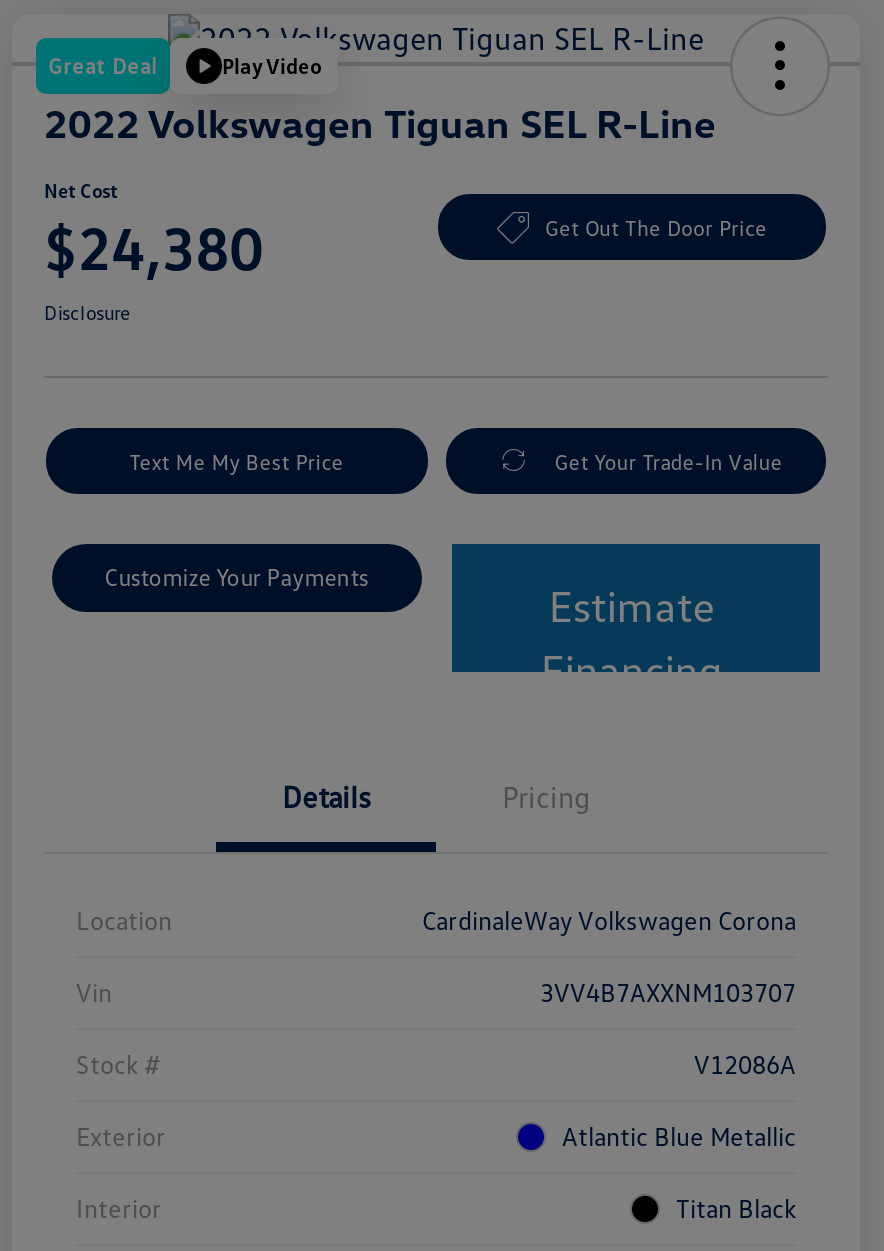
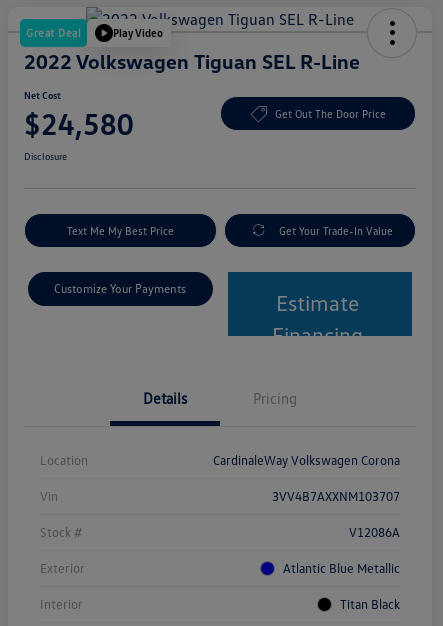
- $24,380
+ $24,580
